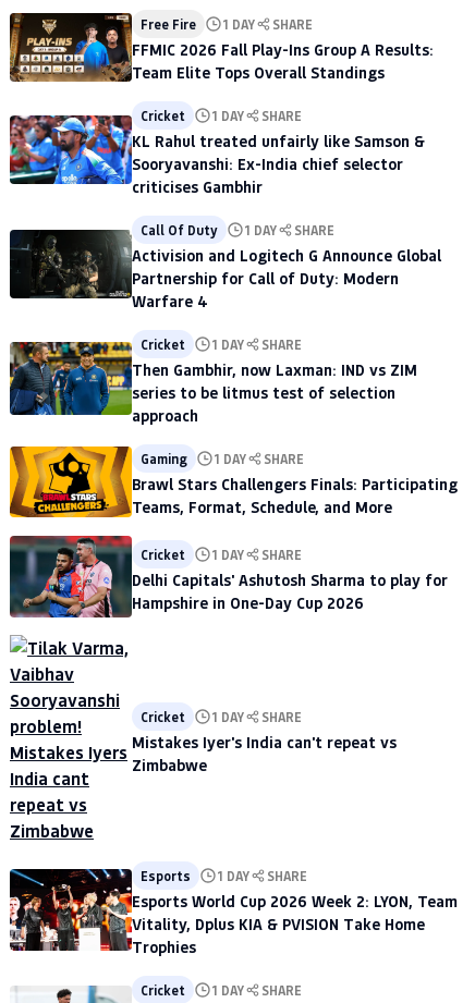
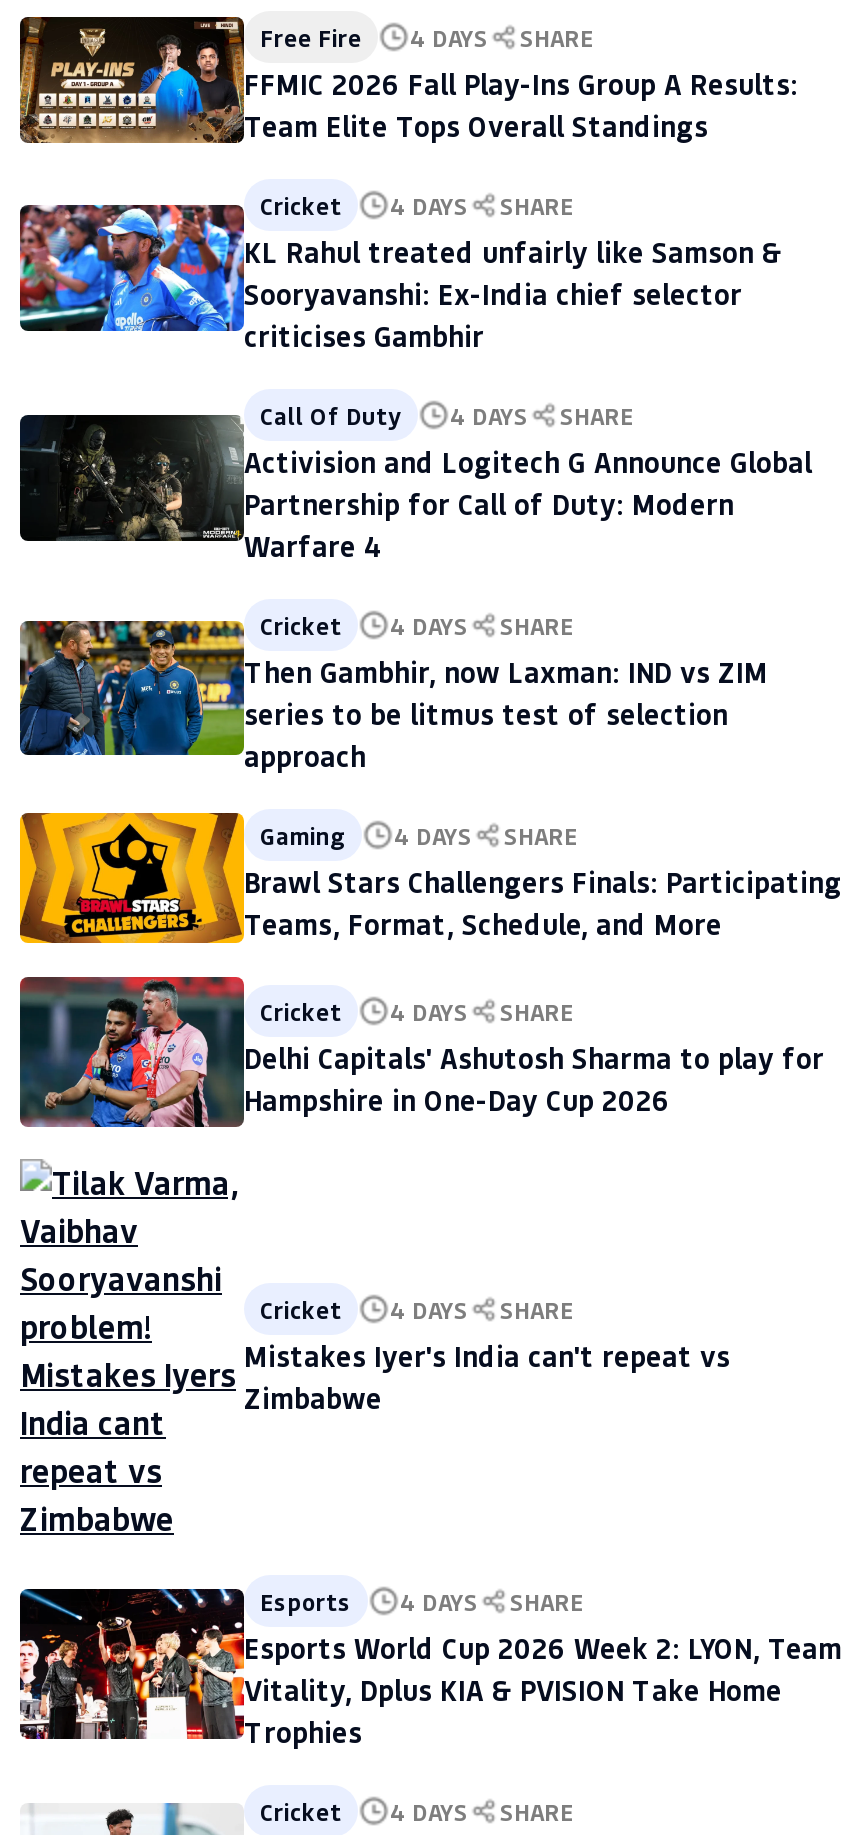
- Free Fire 1 DAY SHARE
+ Free Fire 4 DAYS SHARE

- Cricket 1 DAY SHARE
+ Cricket 4 DAYS SHARE

- Call Of Duty 1 DAY SHARE
+ Call Of Duty 4 DAYS SHARE

- Cricket 1 DAY SHARE
+ Cricket 4 DAYS SHARE

- Gaming 1 DAY SHARE
+ Gaming 4 DAYS SHARE

- Cricket 1 DAY SHARE
+ Cricket 4 DAYS SHARE

- Cricket 1 DAY SHARE
+ Cricket 4 DAYS SHARE

- Esports 1 DAY SHARE
+ Esports 4 DAYS SHARE

- Cricket 1 DAY SHARE
+ Cricket 4 DAYS SHARE
